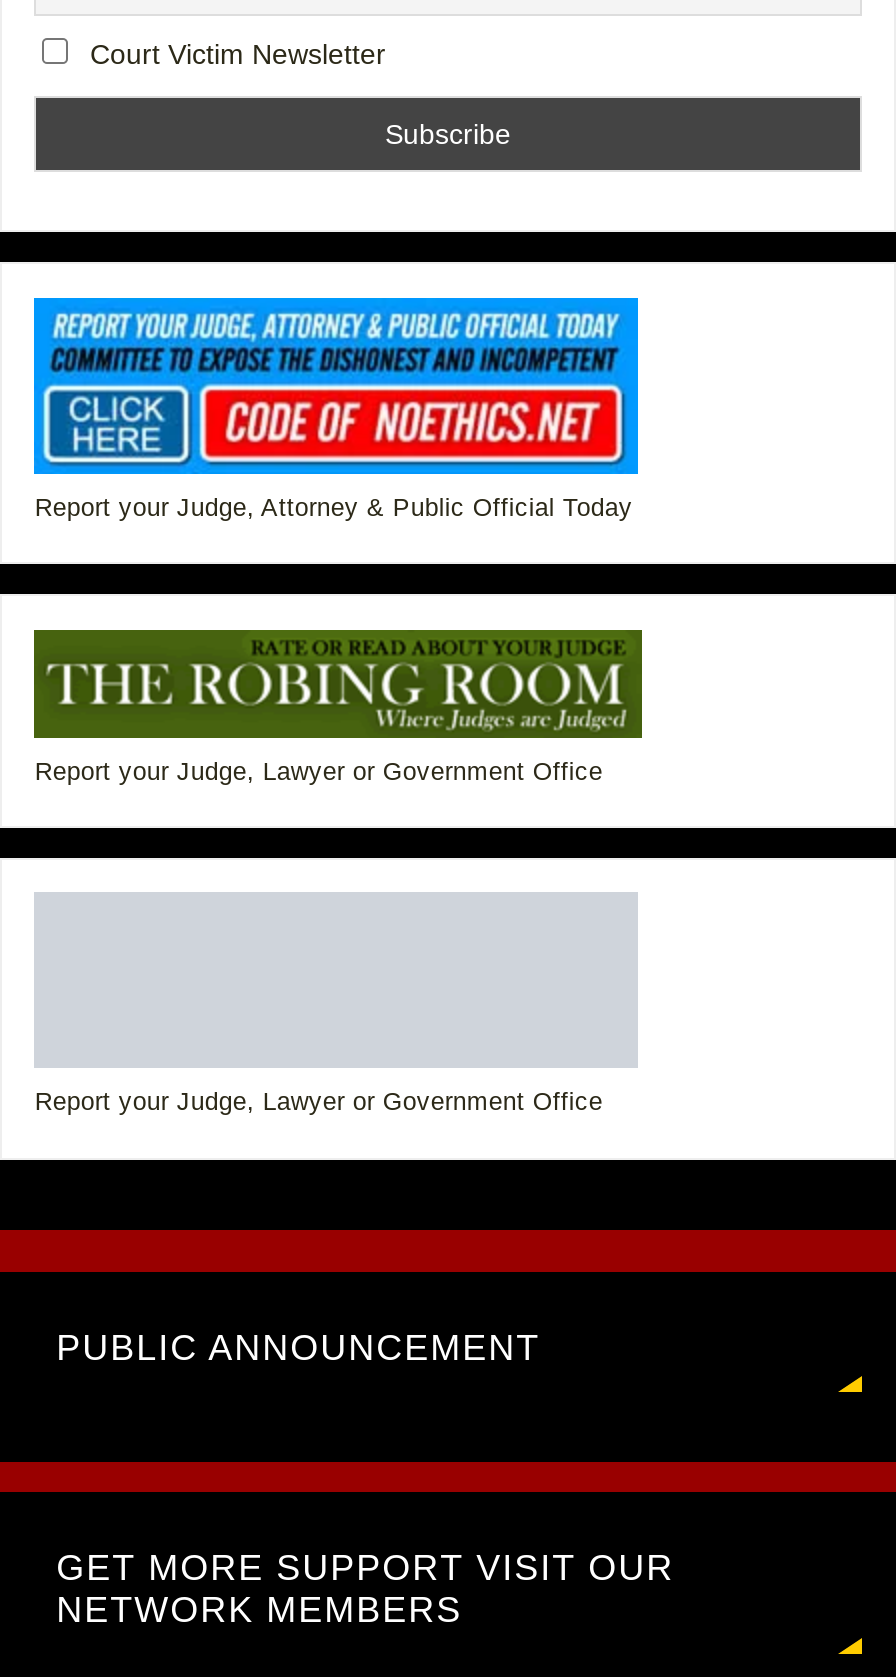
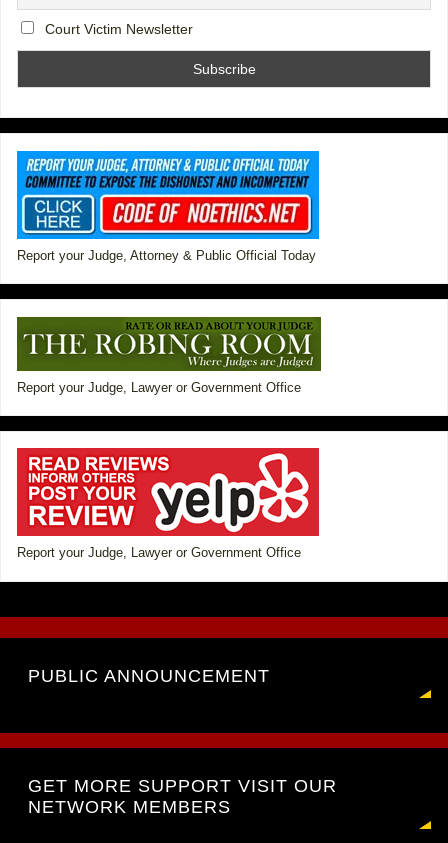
+ [image]
